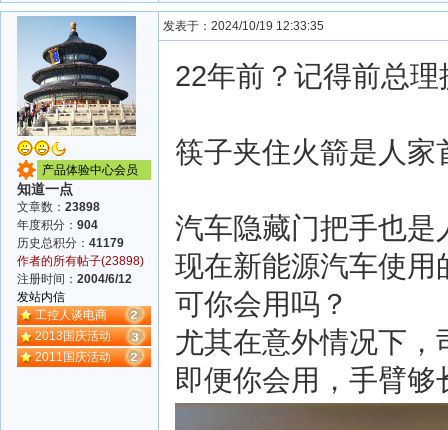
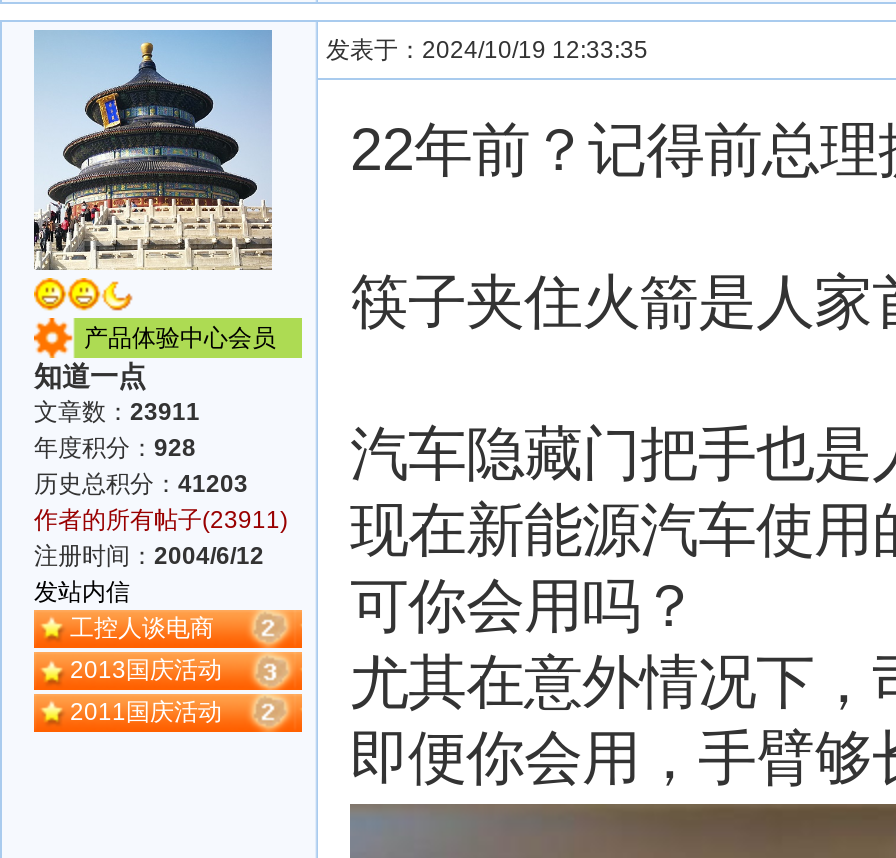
- 文章数：23898
+ 文章数：23911

- 年度积分：904
+ 年度积分：928

- 历史总积分：41179
+ 历史总积分：41203

- 作者的所有帖子(23898)
+ 作者的所有帖子(23911)
